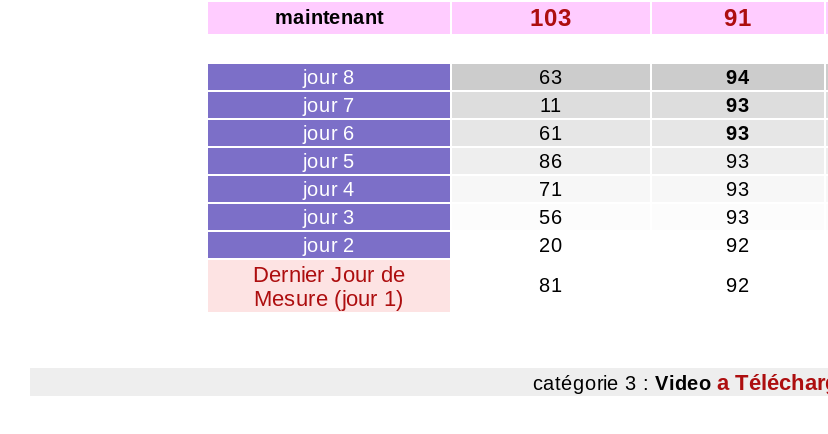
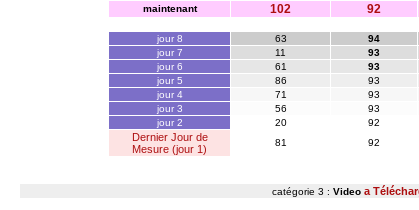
- 103
+ 102

- 91
+ 92
